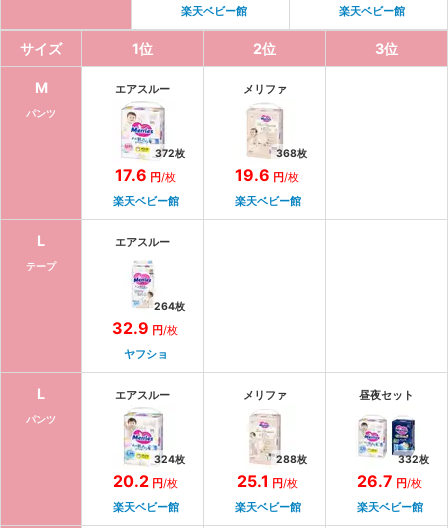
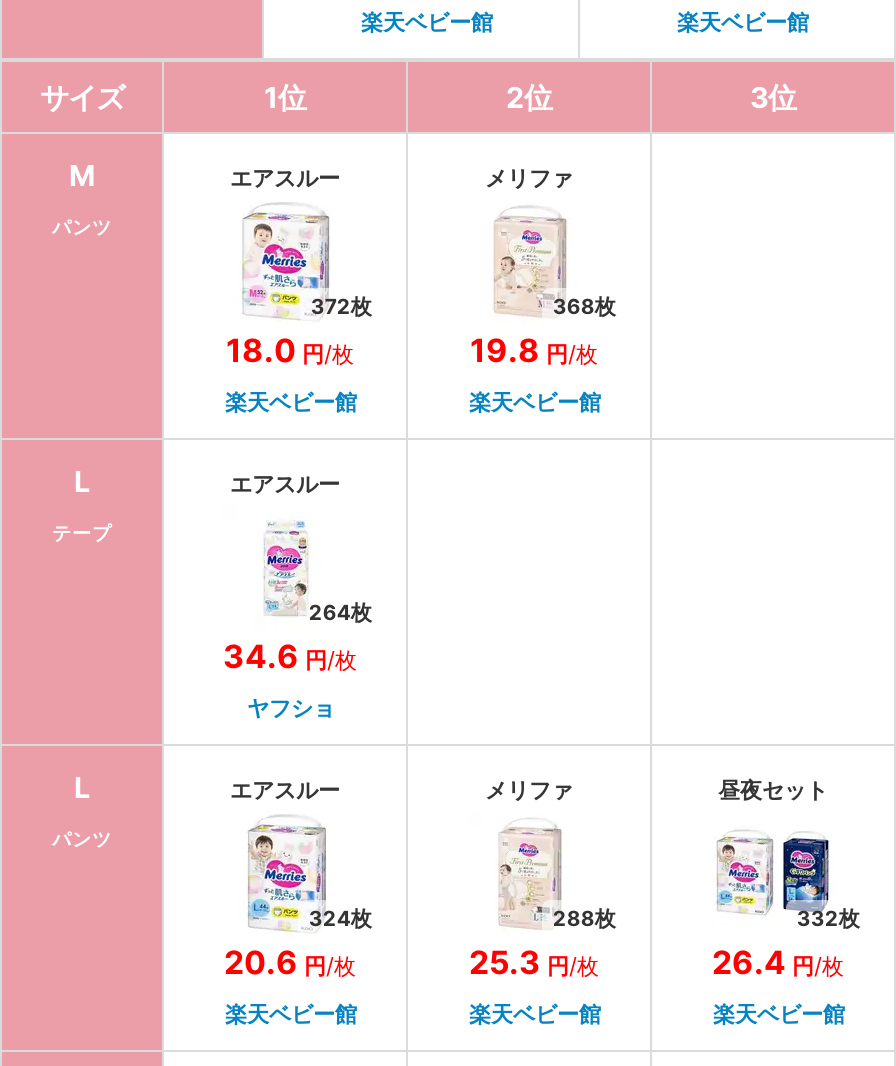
- 17.6 円/枚
+ 18.0 円/枚

- 19.6 円/枚
+ 19.8 円/枚

- 32.9 円/枚
+ 34.6 円/枚

- 20.2 円/枚
+ 20.6 円/枚

- 25.1 円/枚
+ 25.3 円/枚

- 26.7 円/枚
+ 26.4 円/枚
